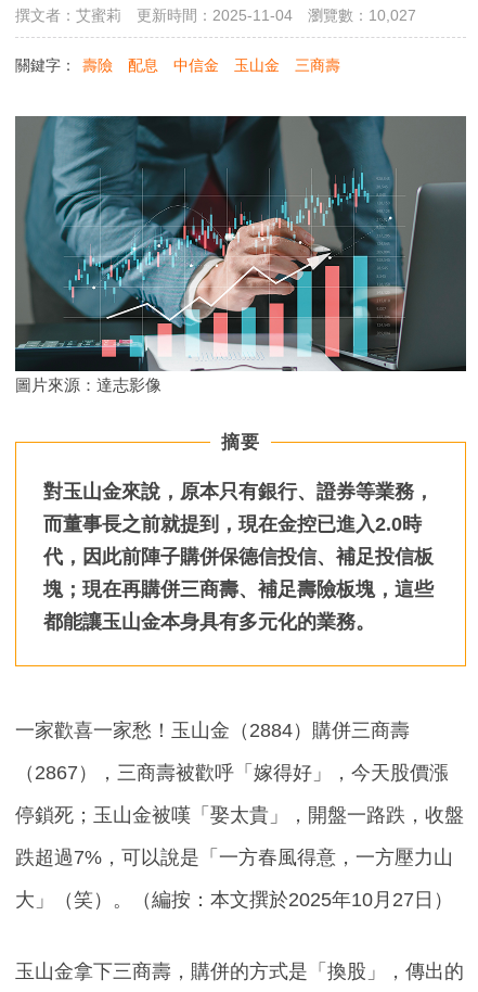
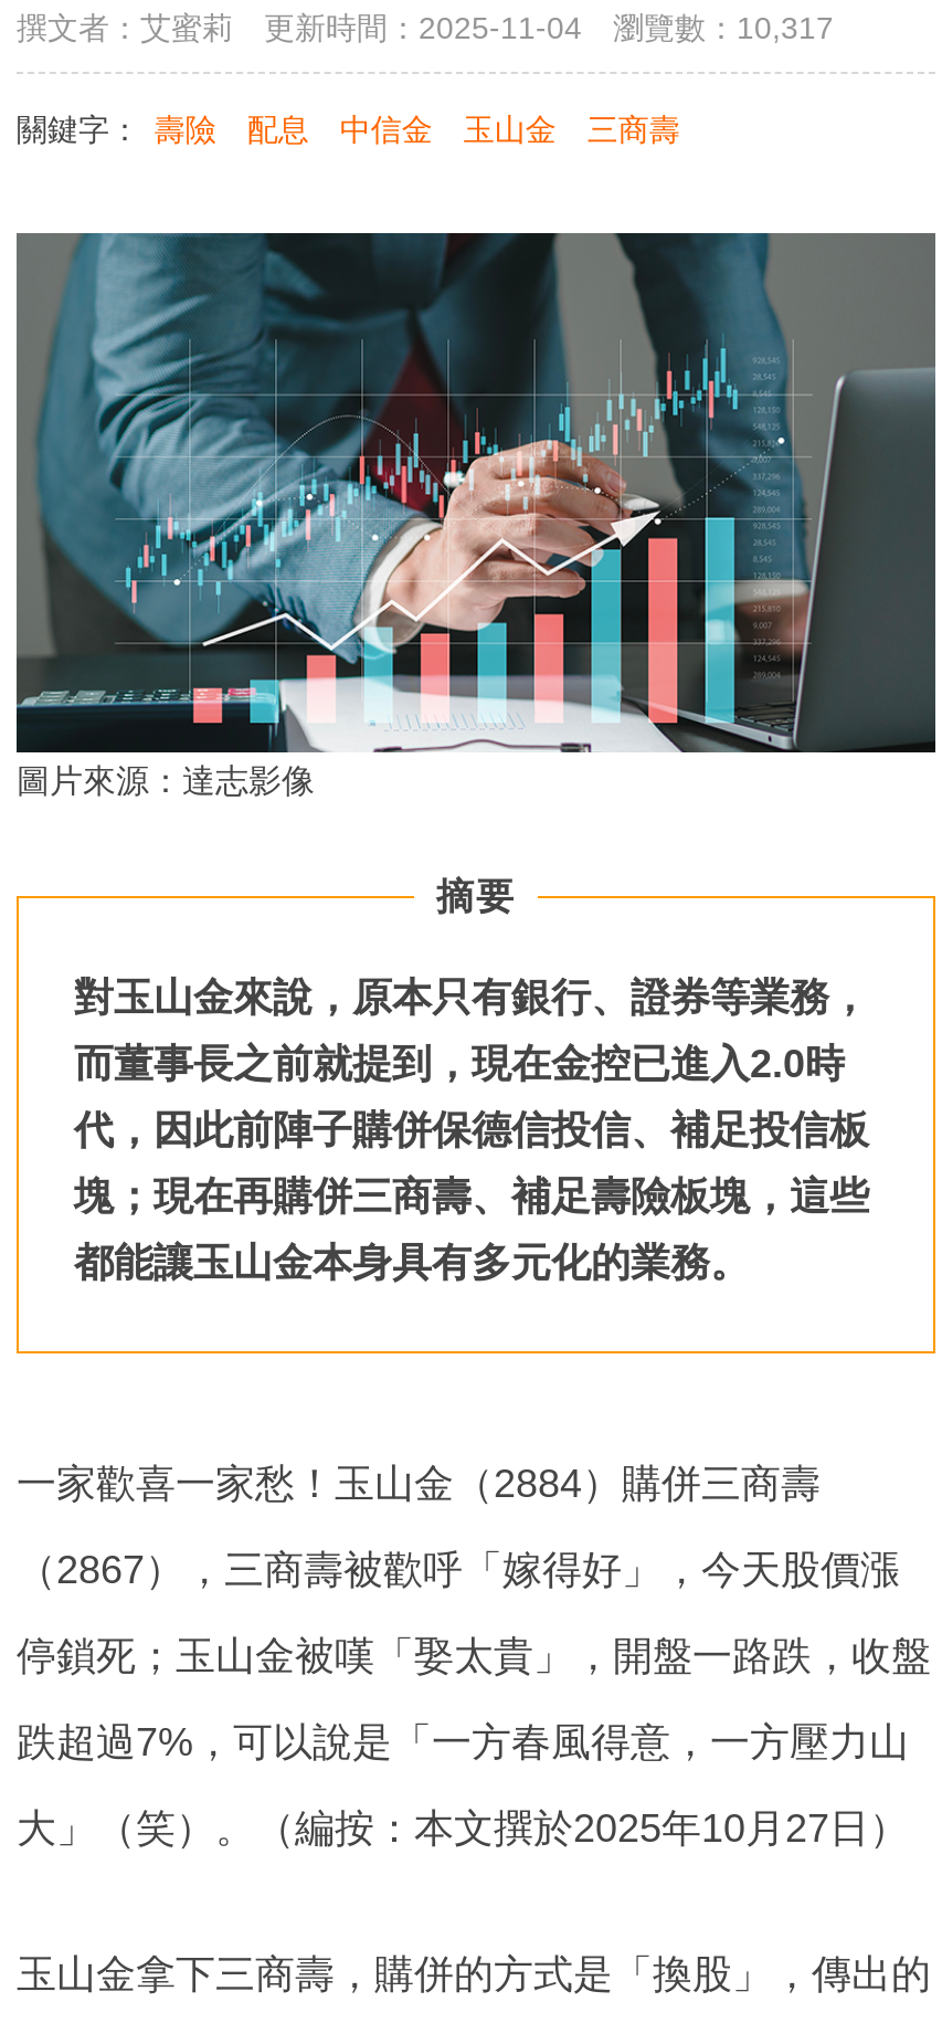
- 撰文者：艾蜜莉 更新時間：2025-11-04 瀏覽數：10,027
+ 撰文者：艾蜜莉 更新時間：2025-11-04 瀏覽數：10,317
